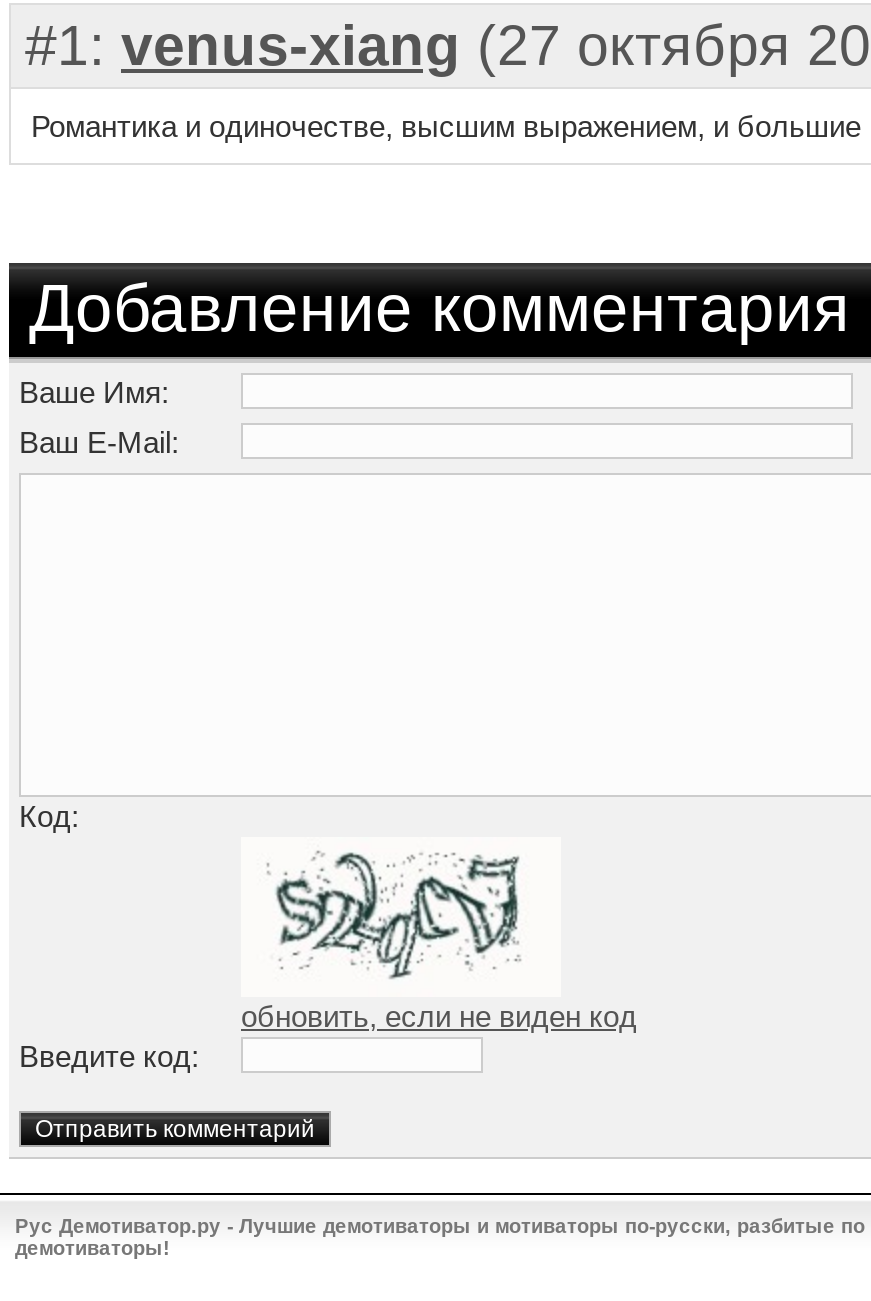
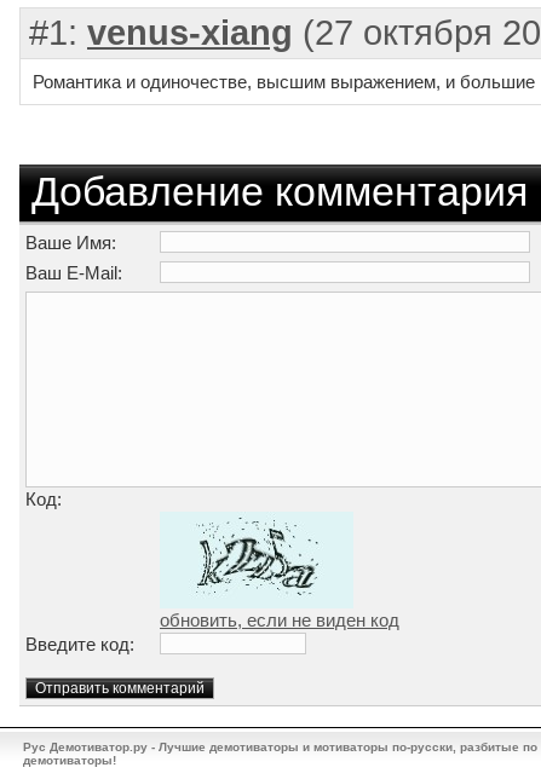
- [image]
+ [image]
